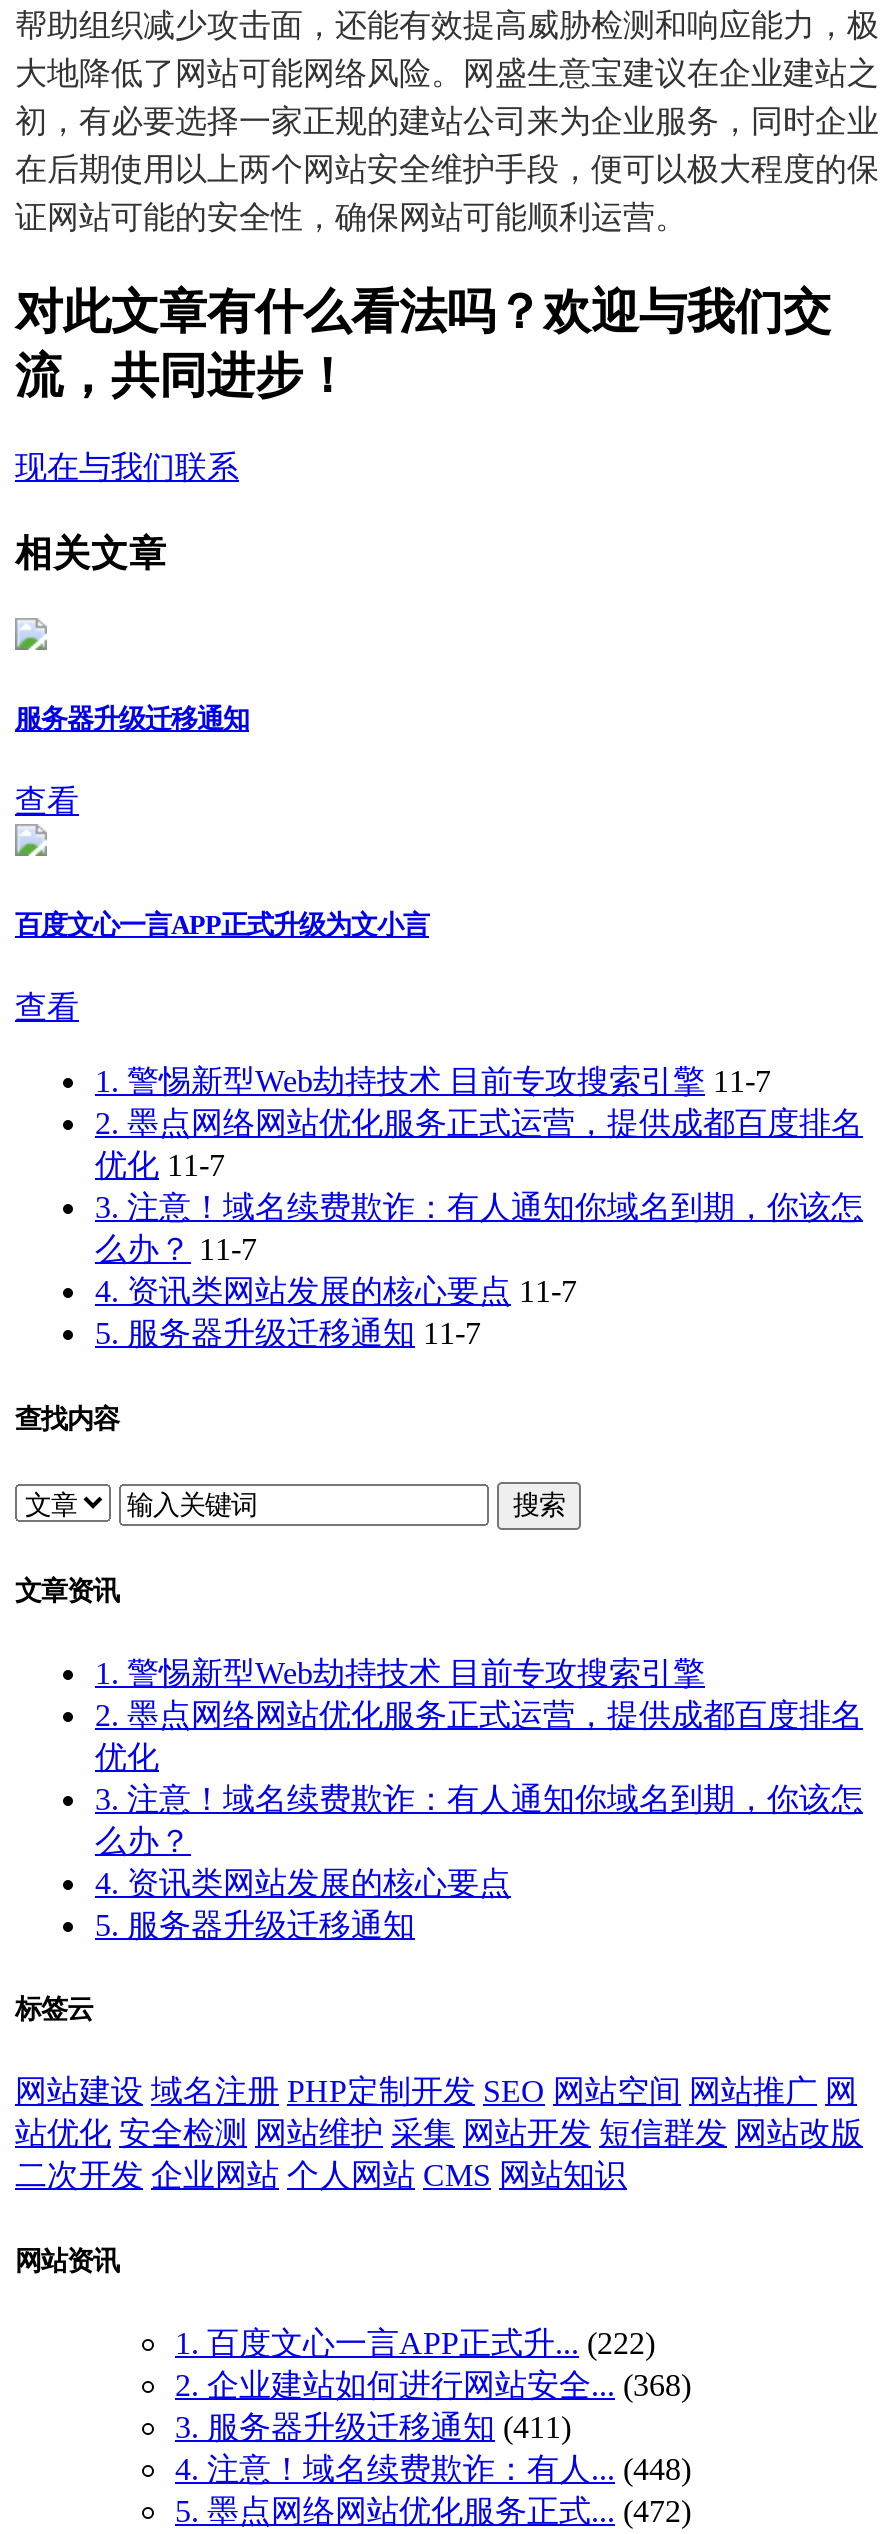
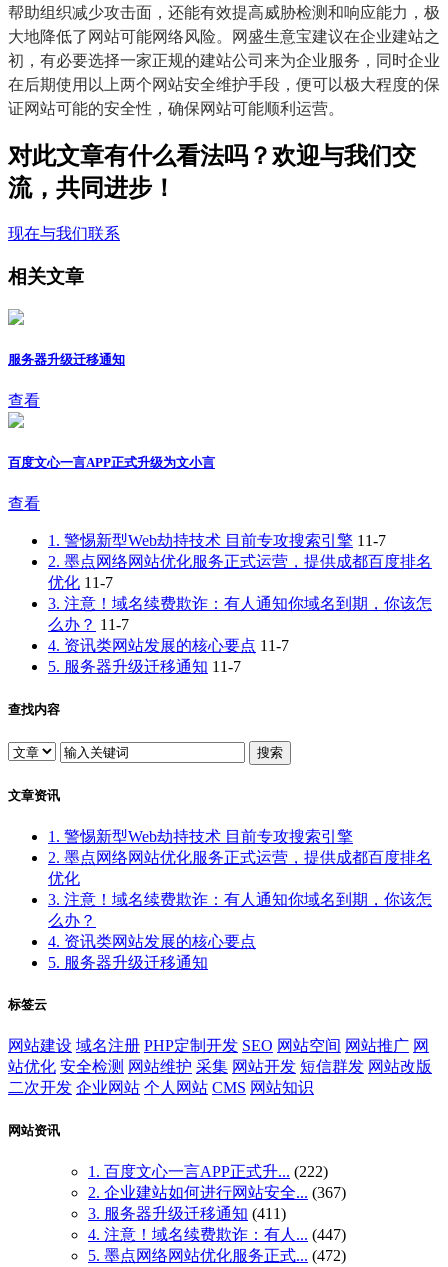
- 2. 企业建站如何进行网站安全... (368)
+ 2. 企业建站如何进行网站安全... (367)

- 4. 注意！域名续费欺诈：有人... (448)
+ 4. 注意！域名续费欺诈：有人... (447)
